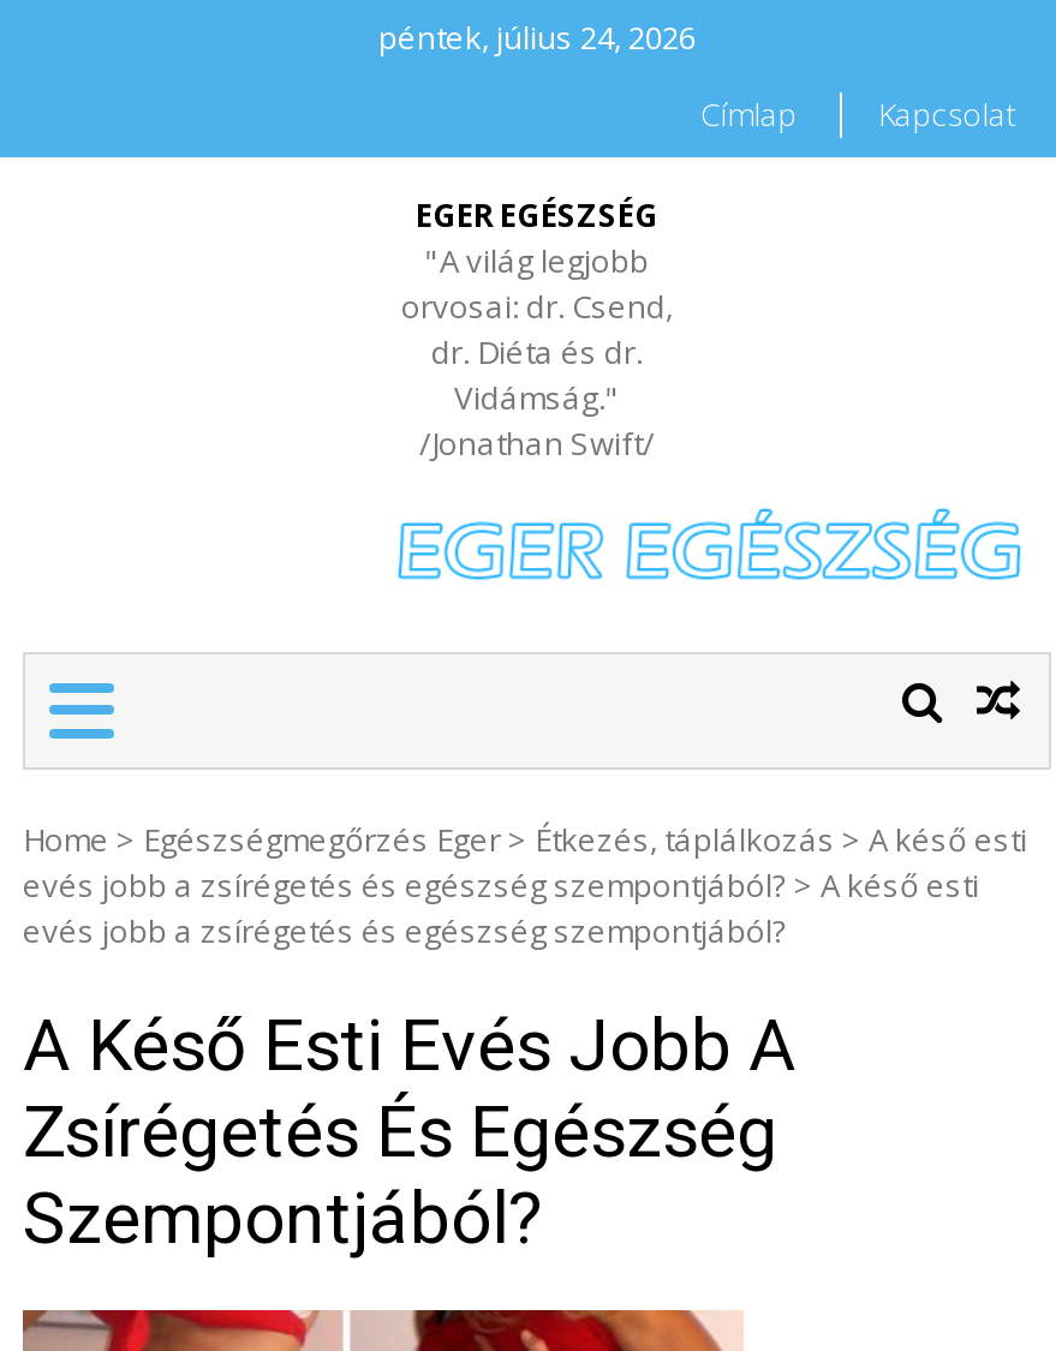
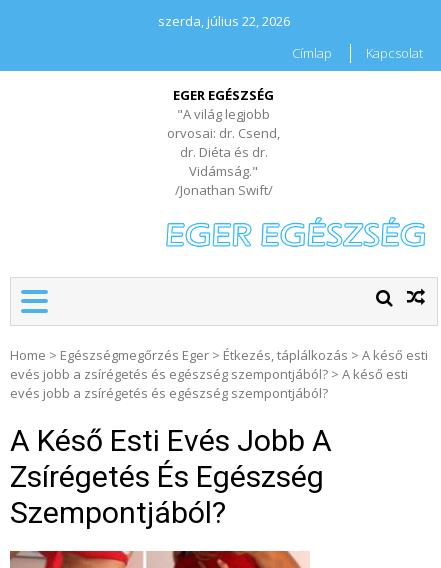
- péntek, július 24, 2026
+ szerda, július 22, 2026
